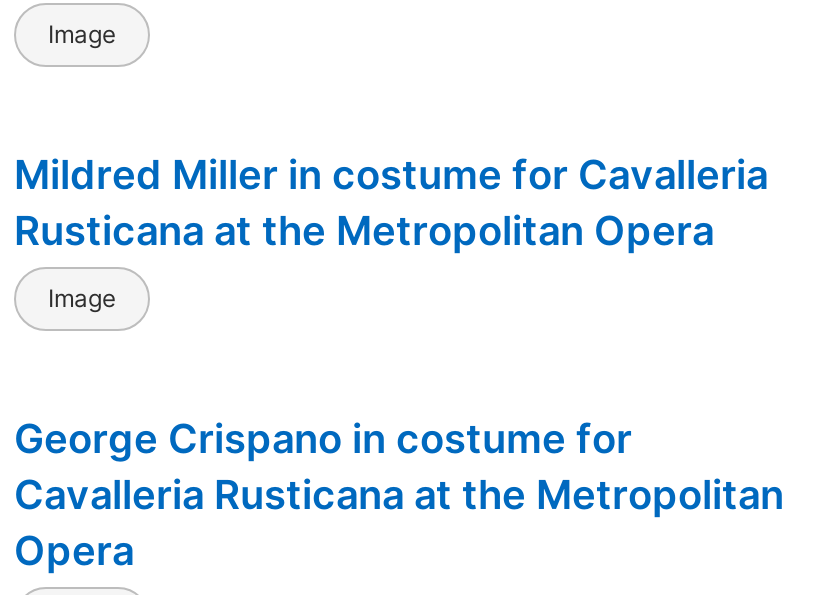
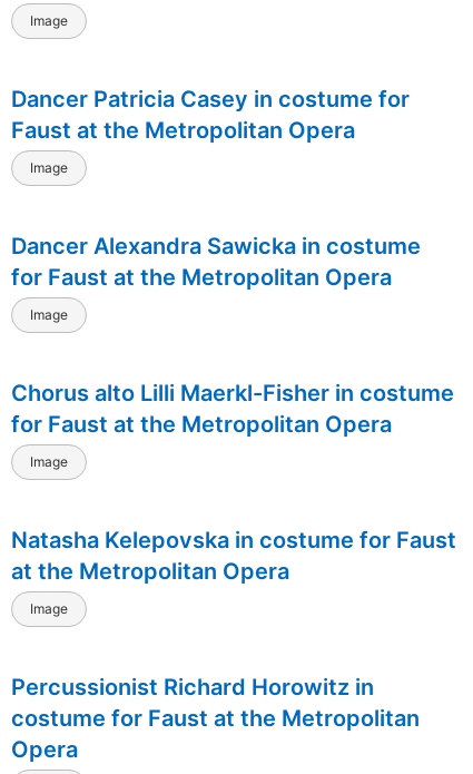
- Mildred Miller in costume for Cavalleria
- Rusticana at the Metropolitan Opera
+ Dancer Patricia Casey in costume for
+ Faust at the Metropolitan Opera

- George Crispano in costume for
- Cavalleria Rusticana at the Metropolitan
+ Dancer Alexandra Sawicka in costume
+ for Faust at the Metropolitan Opera
+ Image
+ Chorus alto Lilli Maerkl-Fisher in costume
+ for Faust at the Metropolitan Opera
+ Image
+ Natasha Kelepovska in costume for Faust
+ at the Metropolitan Opera
+ Image
+ Percussionist Richard Horowitz in
+ costume for Faust at the Metropolitan
